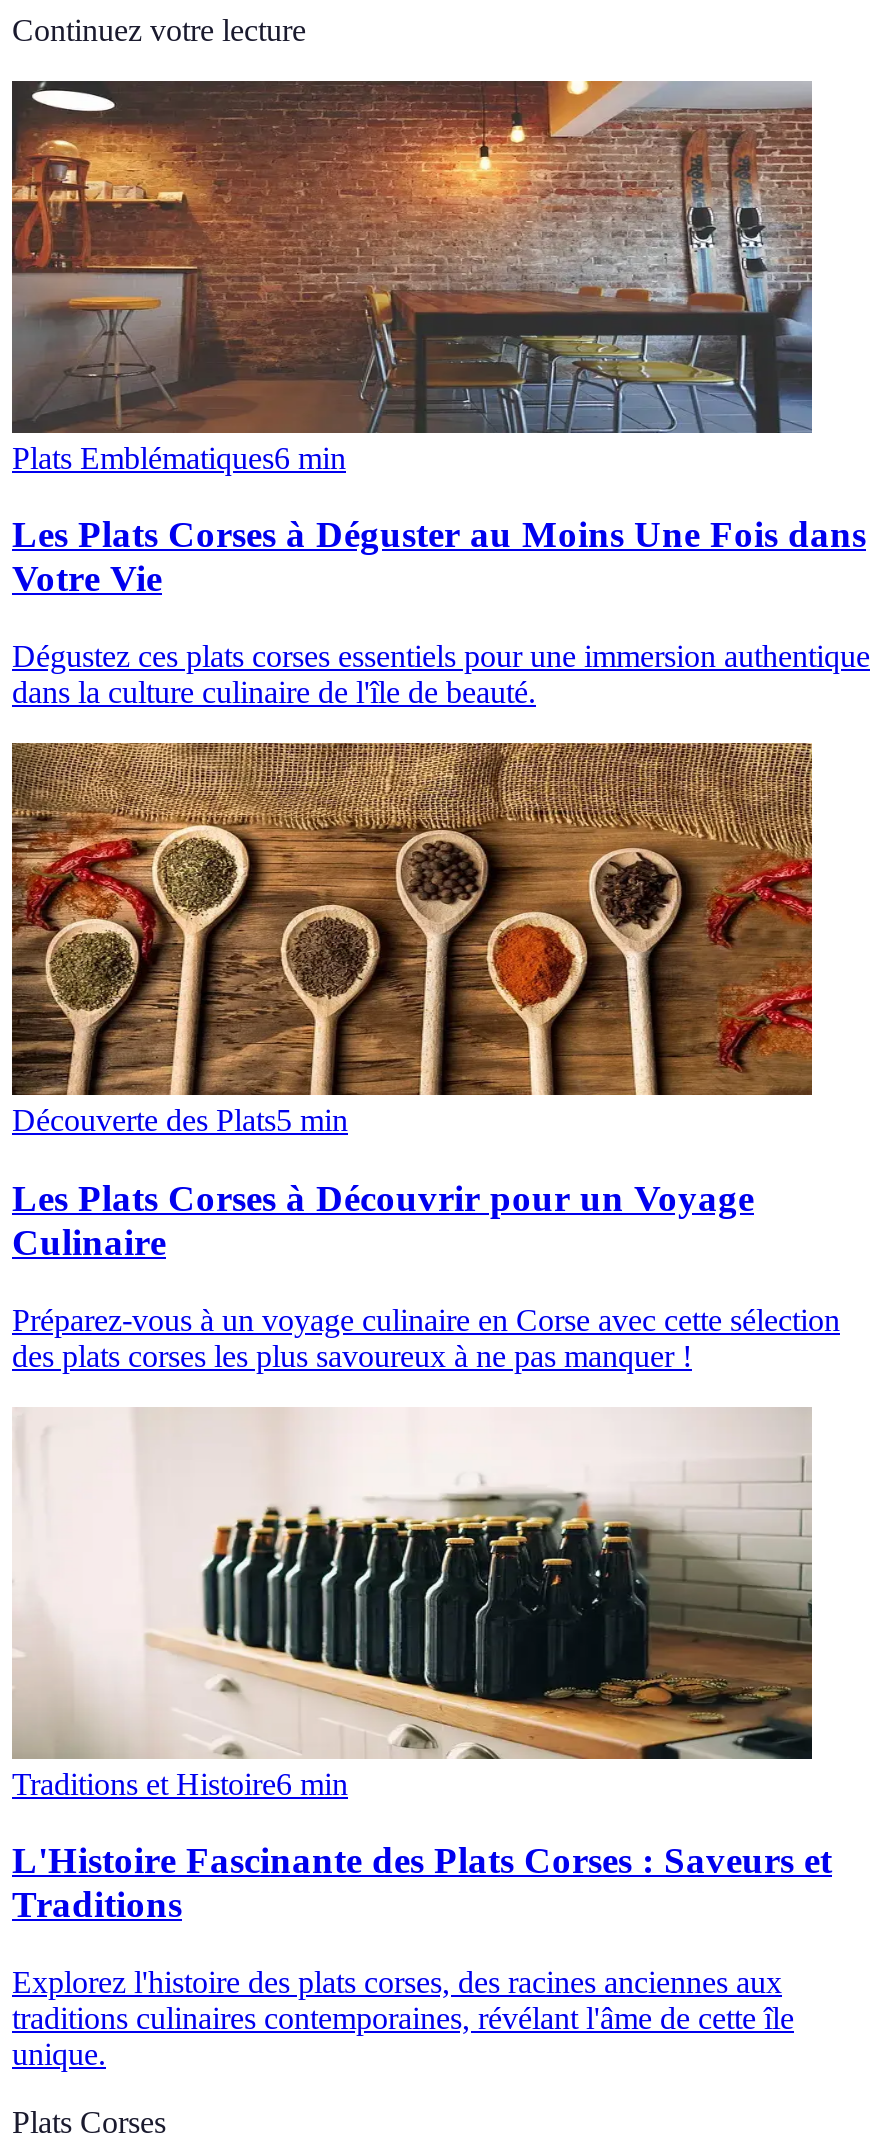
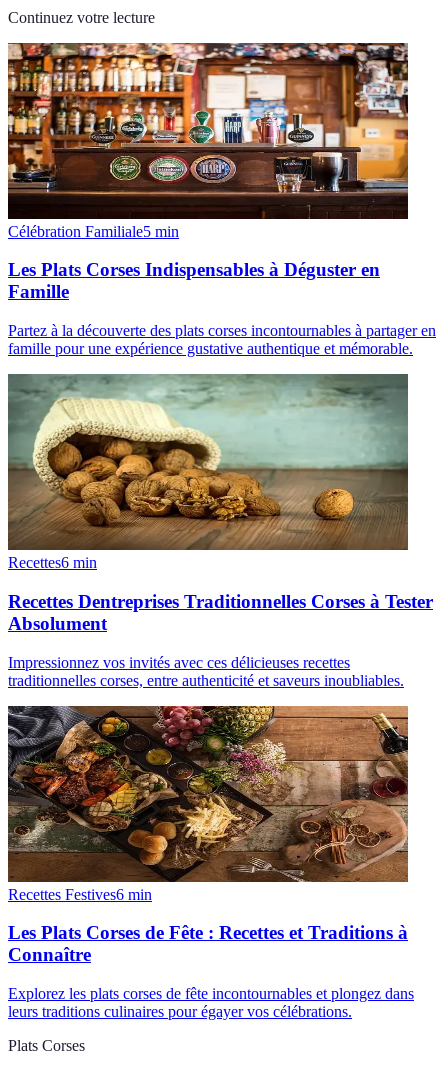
- [image]
- Plats Emblématiques6 min
+ [image]
+ Célébration Familiale5 min

- Les Plats Corses à Déguster au Moins Une Fois dans
- Votre Vie
+ Les Plats Corses Indispensables à Déguster en
+ Famille

- Dégustez ces plats corses essentiels pour une immersion authentique
- dans la culture culinaire de l'île de beauté.
+ Partez à la découverte des plats corses incontournables à partager en
+ famille pour une expérience gustative authentique et mémorable.

- [image]
- Découverte des Plats5 min
+ [image]
+ Recettes6 min

- Les Plats Corses à Découvrir pour un Voyage
- Culinaire
+ Recettes Dentreprises Traditionnelles Corses à Tester
+ Absolument

- Préparez-vous à un voyage culinaire en Corse avec cette sélection
- des plats corses les plus savoureux à ne pas manquer !
+ Impressionnez vos invités avec ces délicieuses recettes
+ traditionnelles corses, entre authenticité et saveurs inoubliables.

- [image]
- Traditions et Histoire6 min
+ [image]
+ Recettes Festives6 min

- L'Histoire Fascinante des Plats Corses : Saveurs et
- Traditions
+ Les Plats Corses de Fête : Recettes et Traditions à
+ Connaître

- Explorez l'histoire des plats corses, des racines anciennes aux
- traditions culinaires contemporaines, révélant l'âme de cette île
- unique.
+ Explorez les plats corses de fête incontournables et plongez dans
+ leurs traditions culinaires pour égayer vos célébrations.
